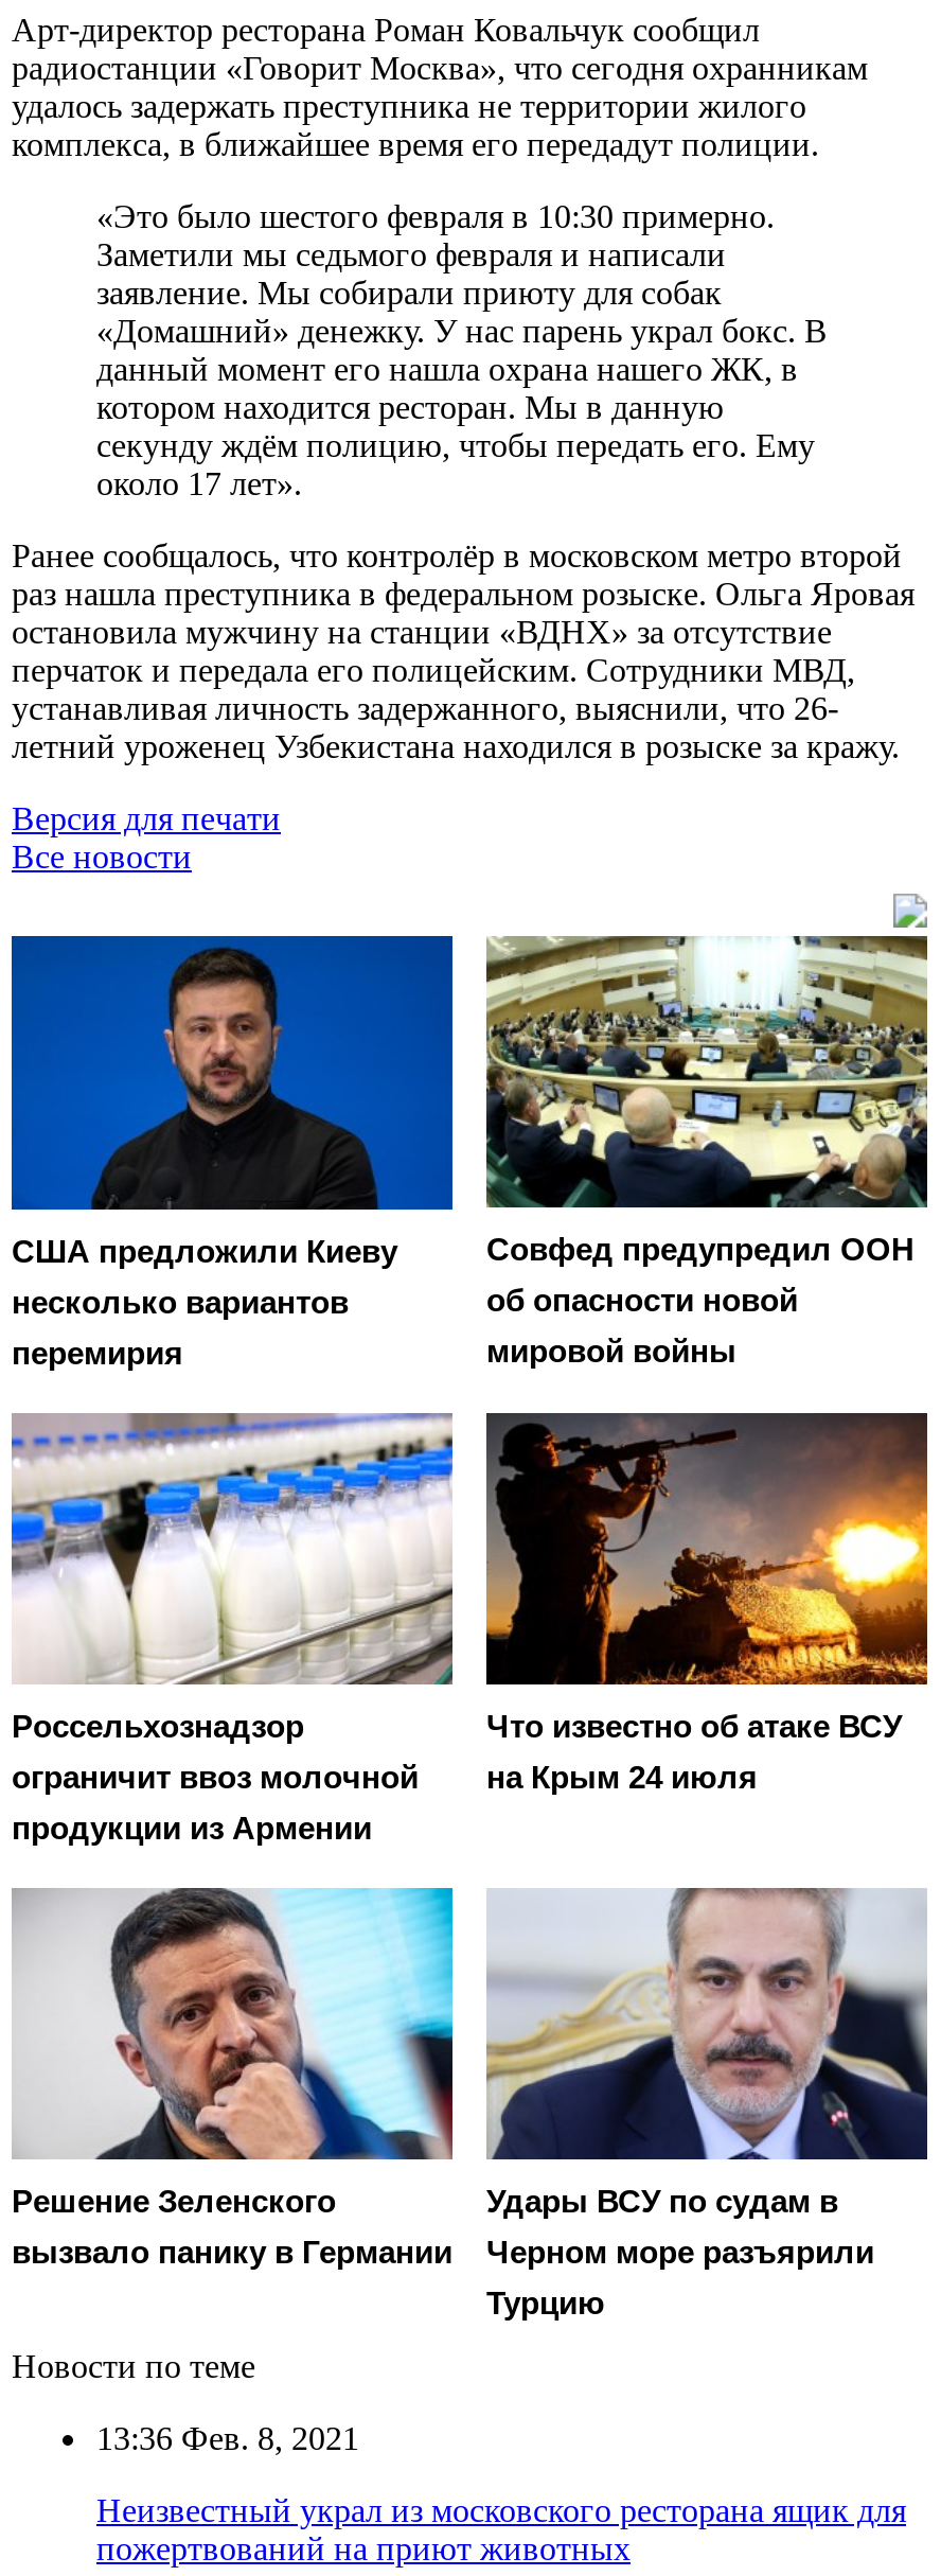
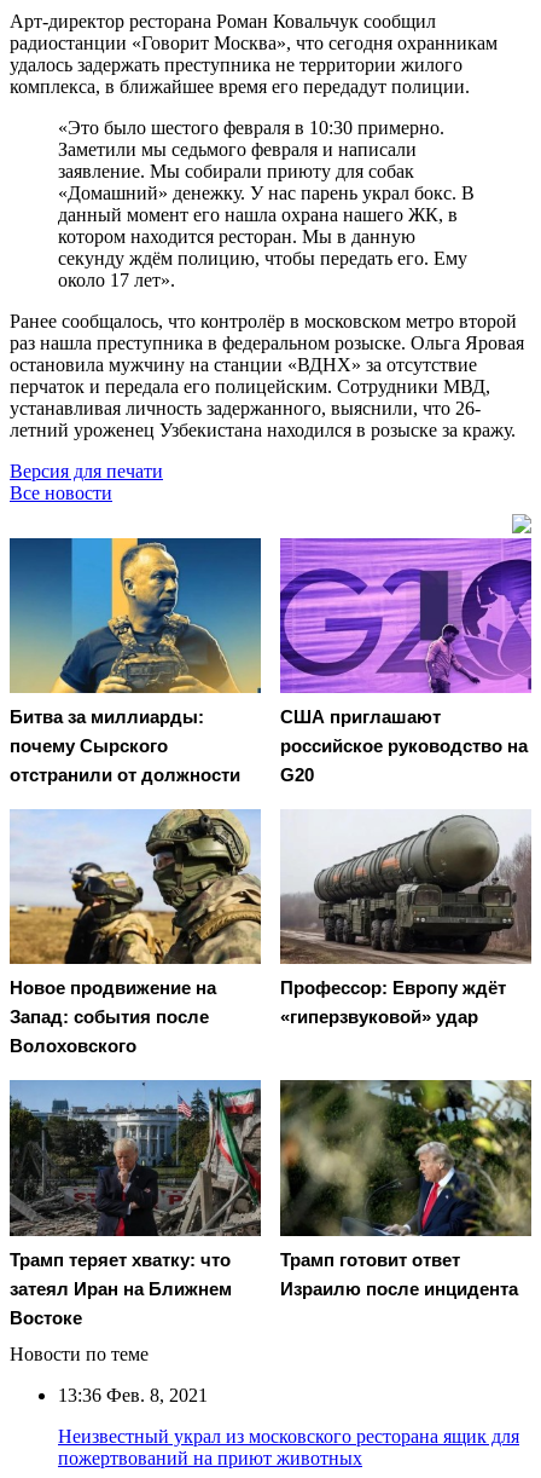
- [image]
- США предложили Киеву
- несколько вариантов
- перемирия
+ [image]
+ Битва за миллиарды:
+ почему Сырского
+ отстранили от должности

- [image]
- Совфед предупредил ООН
- об опасности новой
- мировой войны
+ [image]
+ США приглашают
+ российское руководство на
+ G20

- [image]
- Россельхознадзор
- ограничит ввоз молочной
- продукции из Армении
+ [image]
+ Новое продвижение на
+ Запад: события после
+ Волоховского

- [image]
- Что известно об атаке ВСУ
- на Крым 24 июля
+ [image]
+ Профессор: Европу ждёт
+ «гиперзвуковой» удар

- [image]
- Решение Зеленского
- вызвало панику в Германии
+ [image]
+ Трамп теряет хватку: что
+ затеял Иран на Ближнем
+ Востоке

- [image]
- Удары ВСУ по судам в
- Черном море разъярили
- Турцию
+ [image]
+ Трамп готовит ответ
+ Израилю после инцидента
